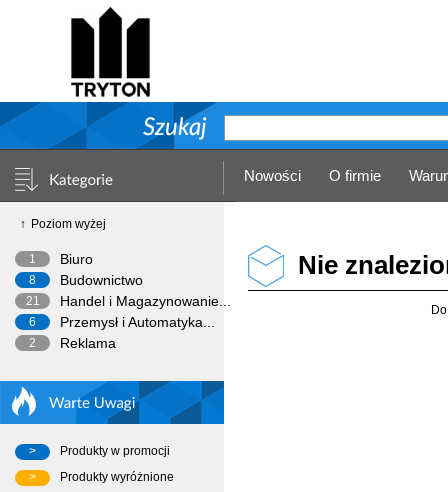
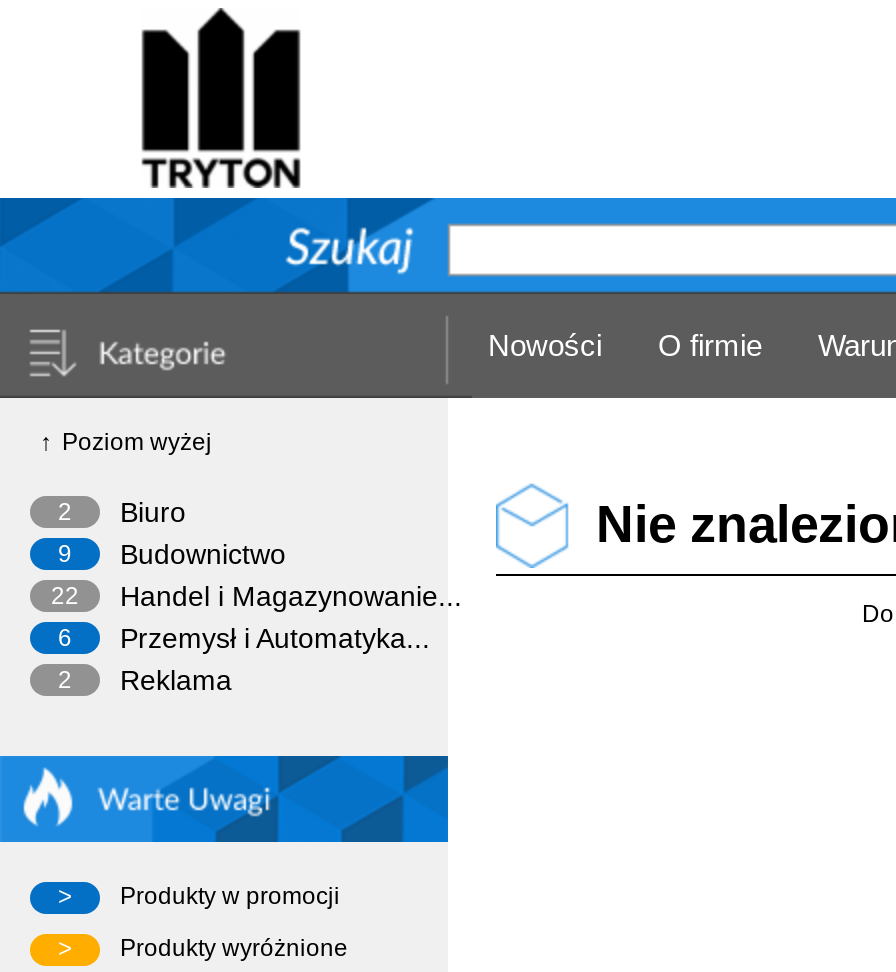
- 1 Biuro
+ 2 Biuro

- 8 Budownictwo
+ 9 Budownictwo

- 21 Handel i Magazynowanie...
+ 22 Handel i Magazynowanie...
